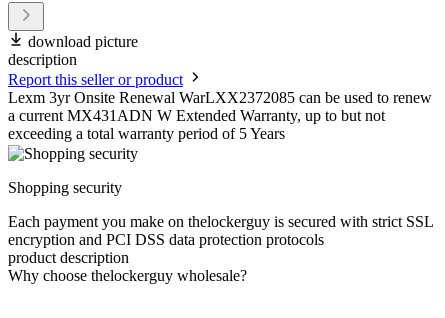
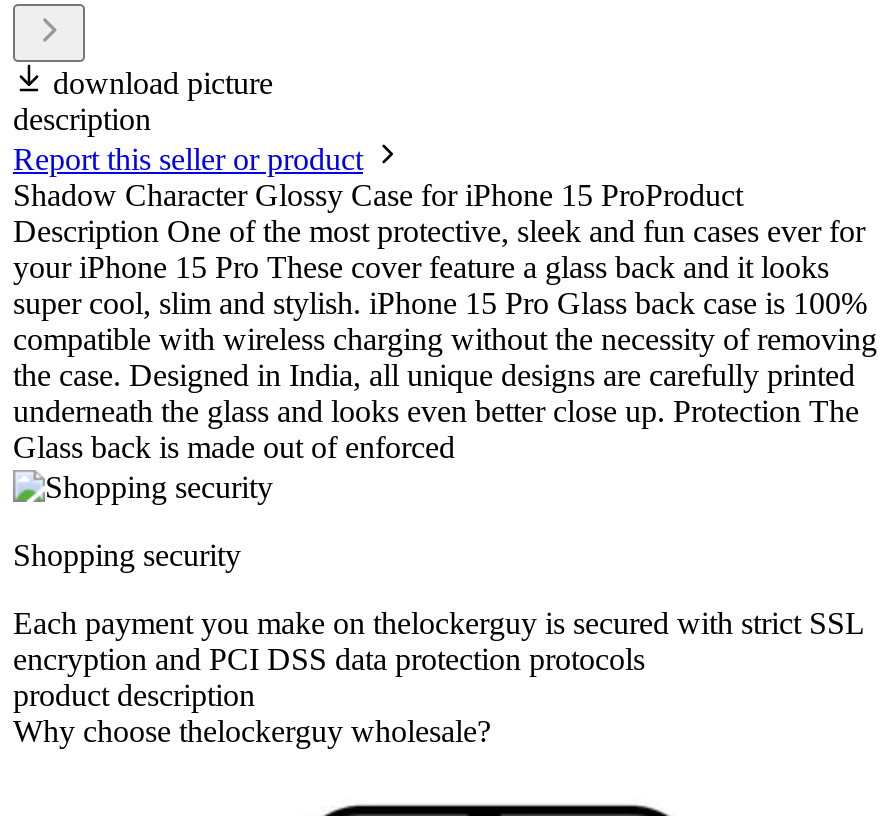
- Lexm 3yr Onsite Renewal WarLXX2372085 can be used to renew
- a current MX431ADN W Extended Warranty, up to but not
- exceeding a total warranty period of 5 Years
+ Shadow Character Glossy Case for iPhone 15 ProProduct
+ Description One of the most protective, sleek and fun cases ever for
+ your iPhone 15 Pro These cover feature a glass back and it looks
+ super cool, slim and stylish. iPhone 15 Pro Glass back case is 100%
+ compatible with wireless charging without the necessity of removing
+ the case. Designed in India, all unique designs are carefully printed
+ underneath the glass and looks even better close up. Protection The
+ Glass back is made out of enforced
